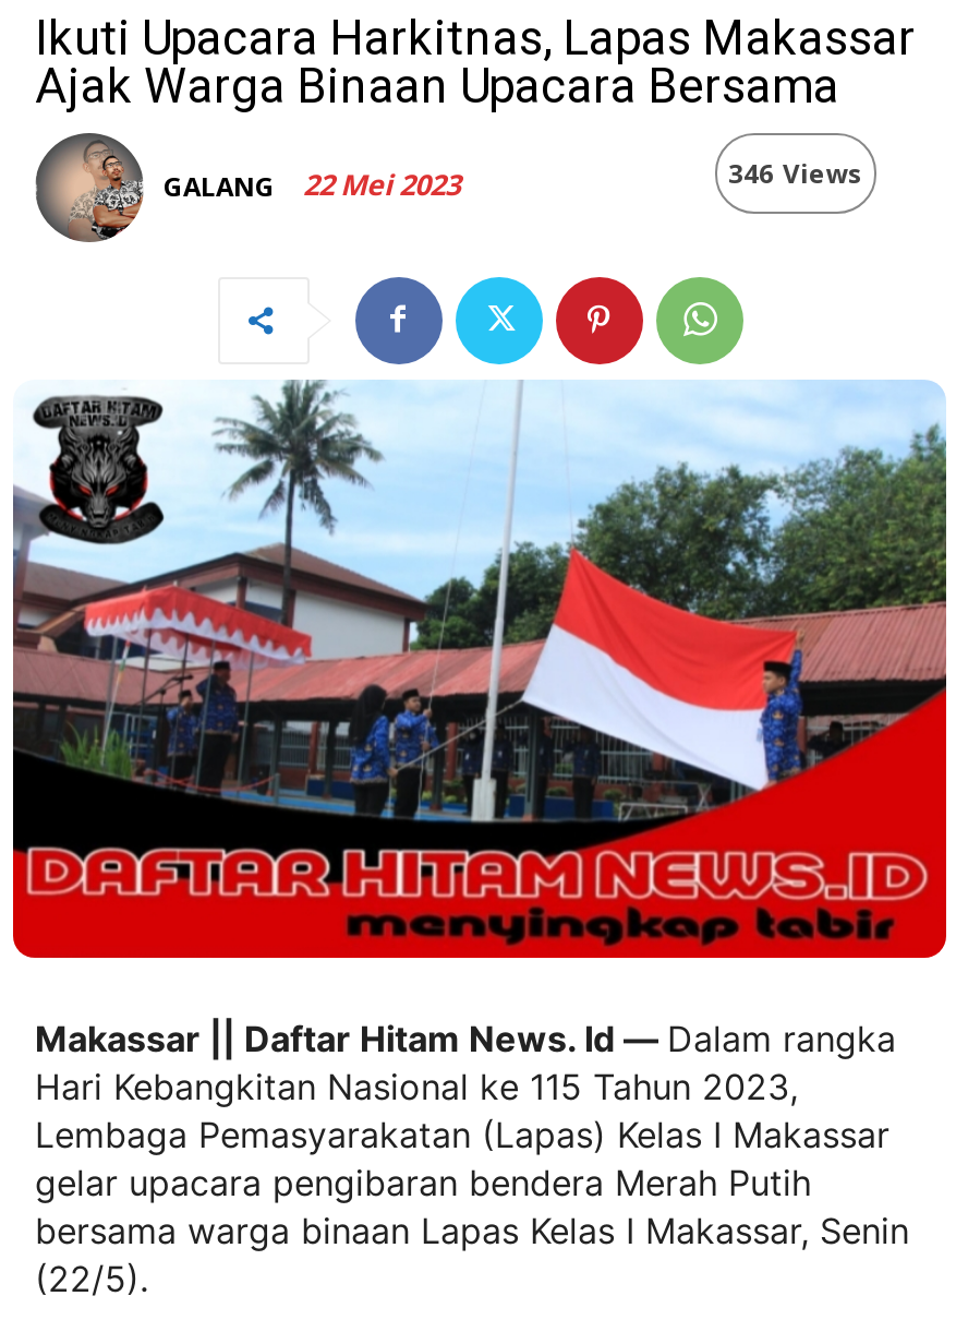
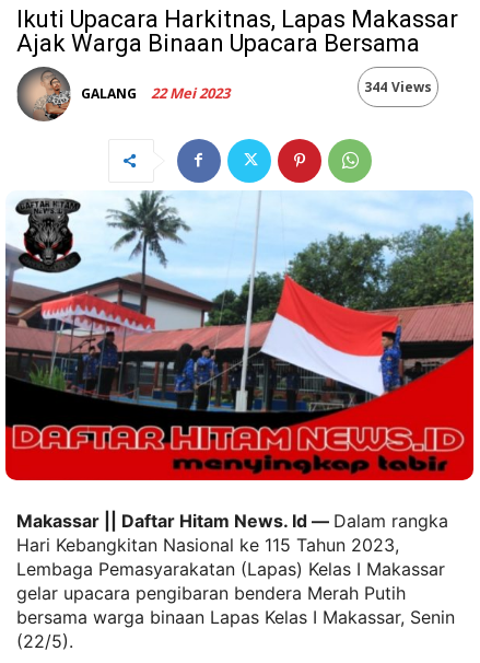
- 346 Views
+ 344 Views
